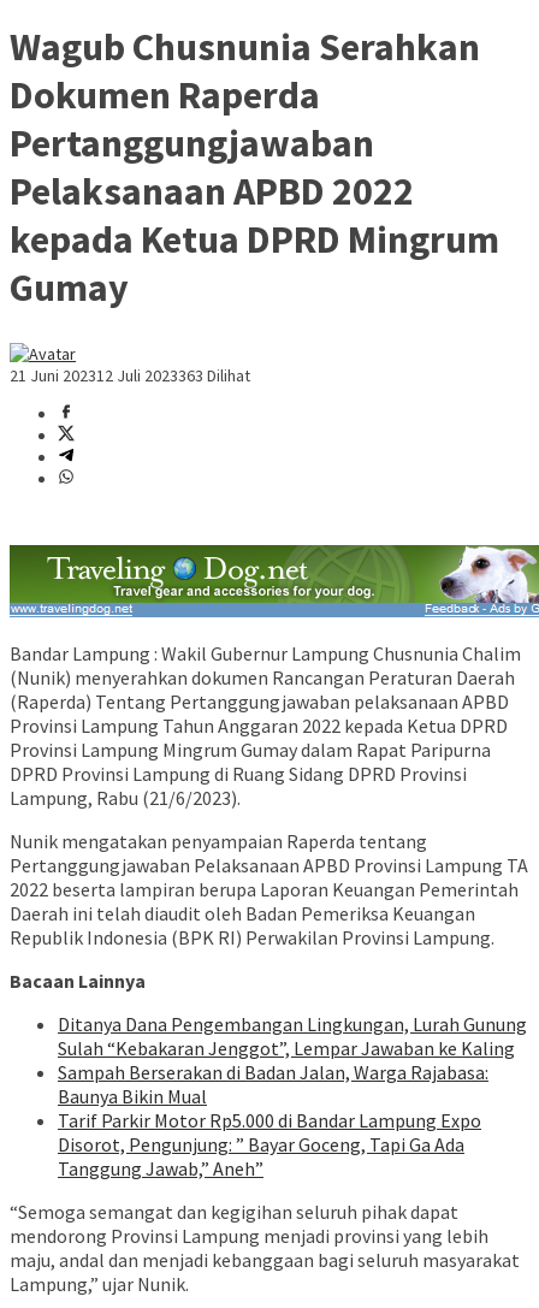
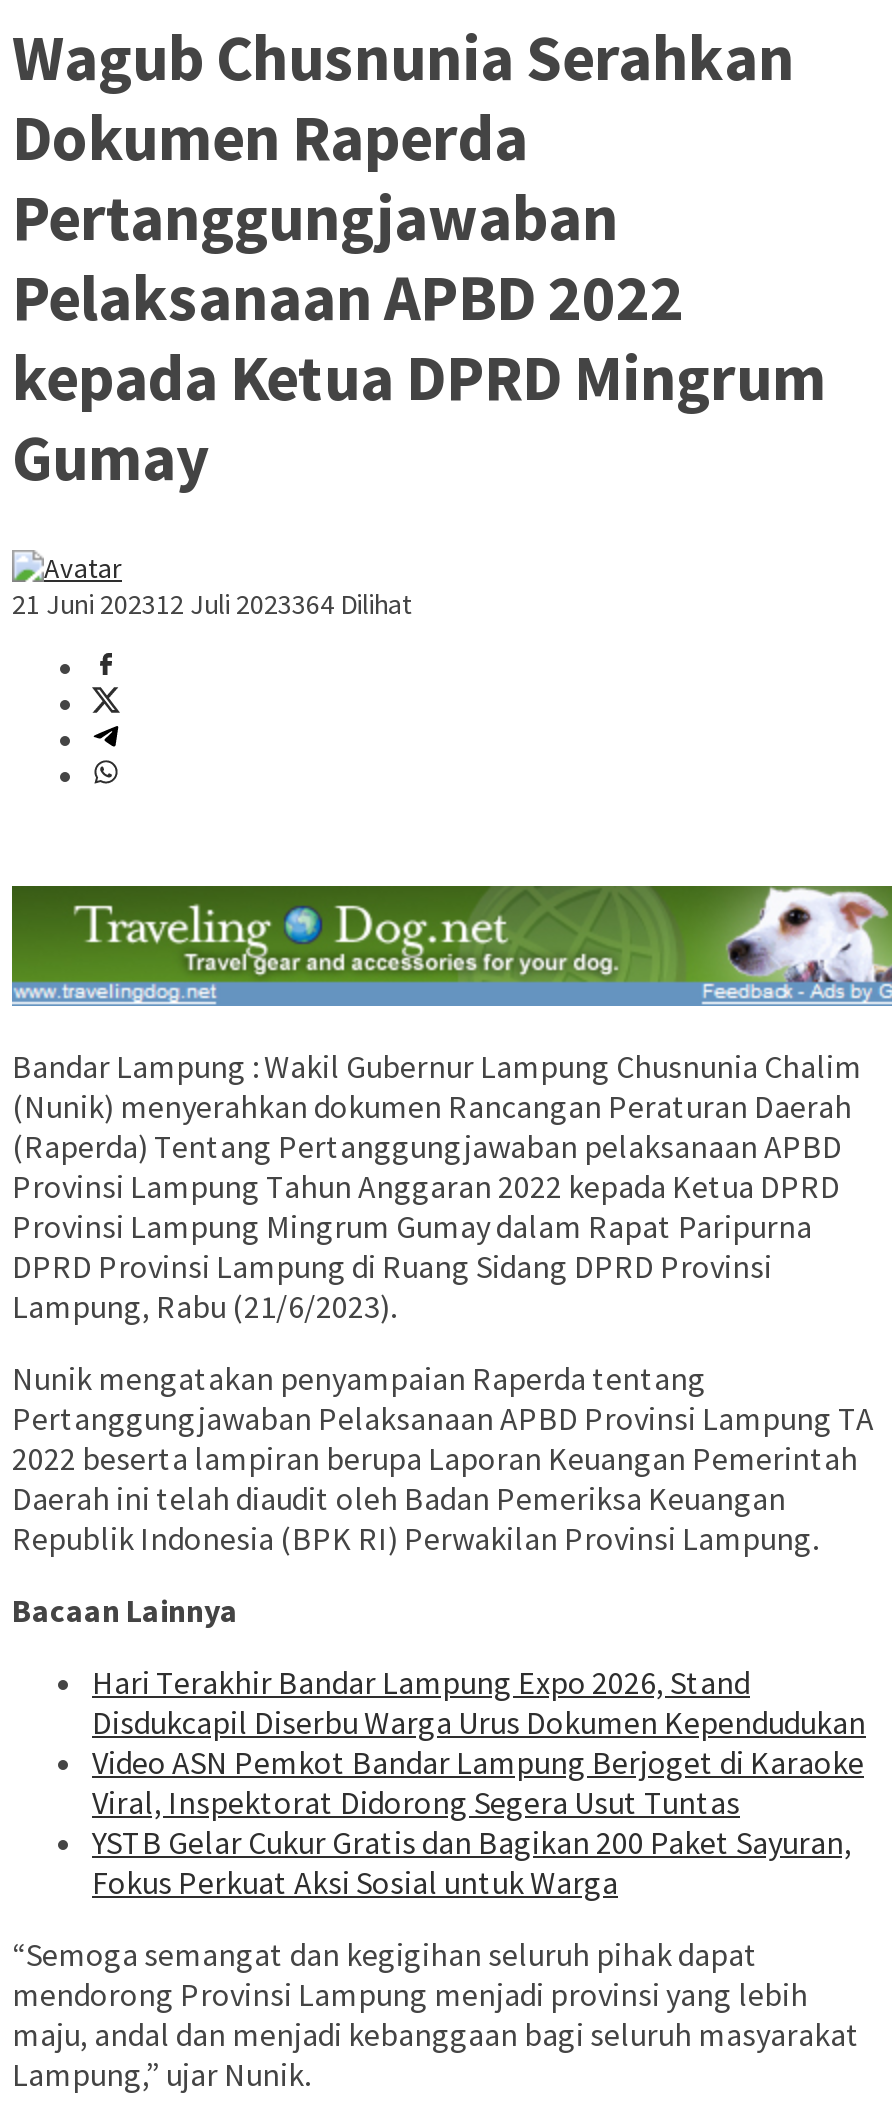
- 21 Juni 202312 Juli 2023363 Dilihat
+ 21 Juni 202312 Juli 2023364 Dilihat

- Ditanya Dana Pengembangan Lingkungan, Lurah Gunung
- Sulah “Kebakaran Jenggot”, Lempar Jawaban ke Kaling
- Sampah Berserakan di Badan Jalan, Warga Rajabasa:
- Baunya Bikin Mual
- Tarif Parkir Motor Rp5.000 di Bandar Lampung Expo
- Disorot, Pengunjung: ” Bayar Goceng, Tapi Ga Ada
- Tanggung Jawab,” Aneh”
+ Hari Terakhir Bandar Lampung Expo 2026, Stand
+ Disdukcapil Diserbu Warga Urus Dokumen Kependudukan
+ Video ASN Pemkot Bandar Lampung Berjoget di Karaoke
+ Viral, Inspektorat Didorong Segera Usut Tuntas
+ YSTB Gelar Cukur Gratis dan Bagikan 200 Paket Sayuran,
+ Fokus Perkuat Aksi Sosial untuk Warga
